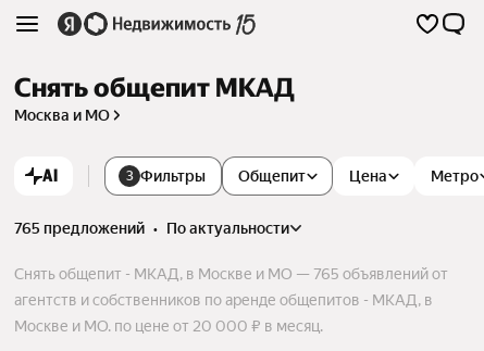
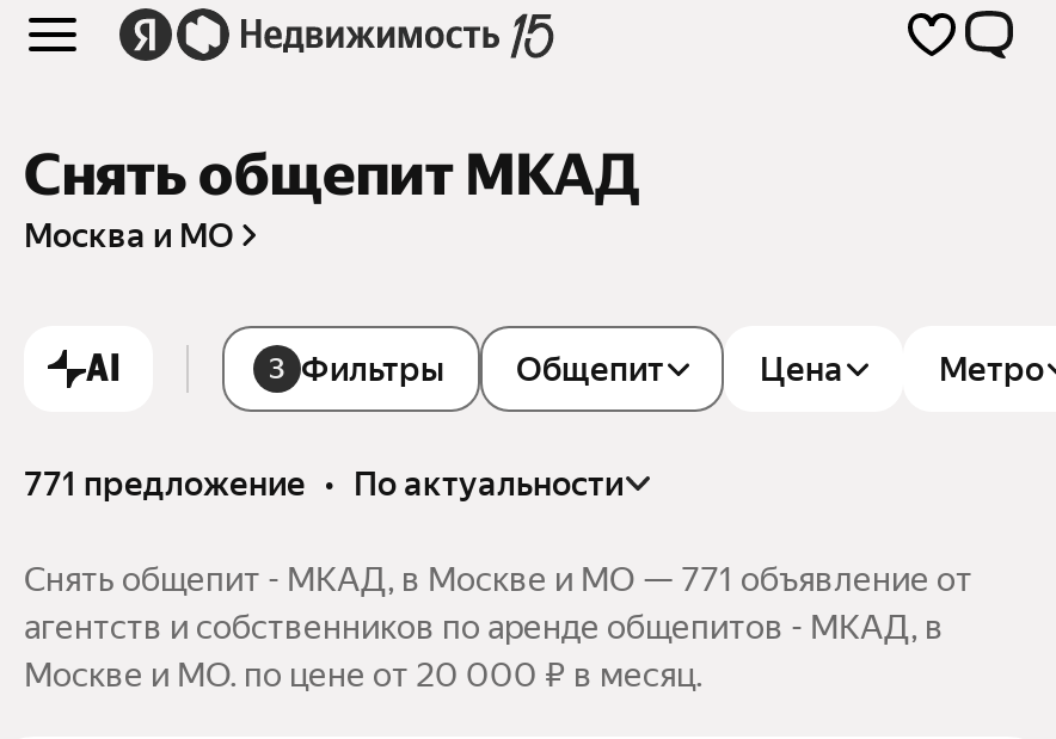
- 765 предложений • по актуальности
+ 771 предложение • по актуальности

- Снять общепит - МКАД, в Москве и МО — 765 объявлений от
+ Снять общепит - МКАД, в Москве и МО — 771 объявление от
